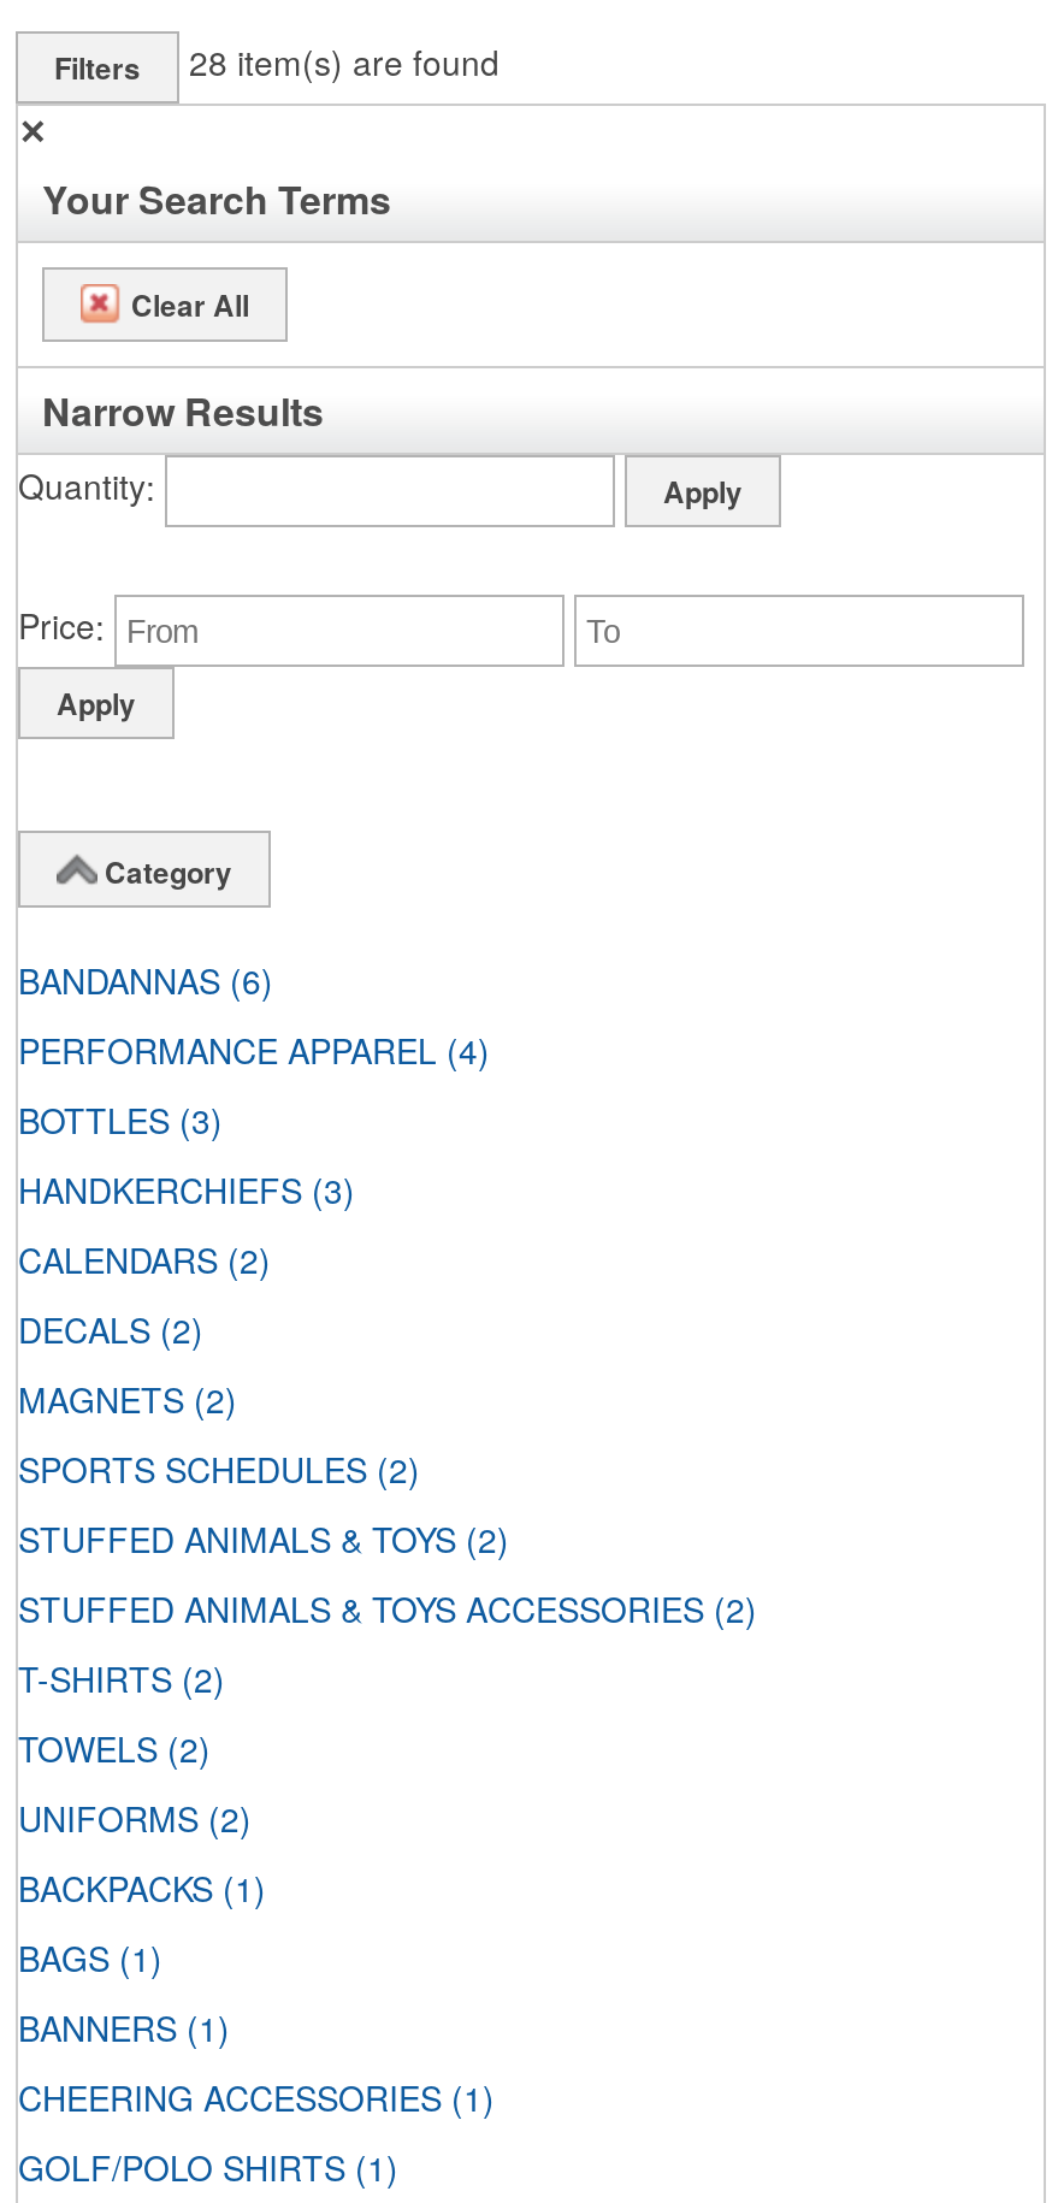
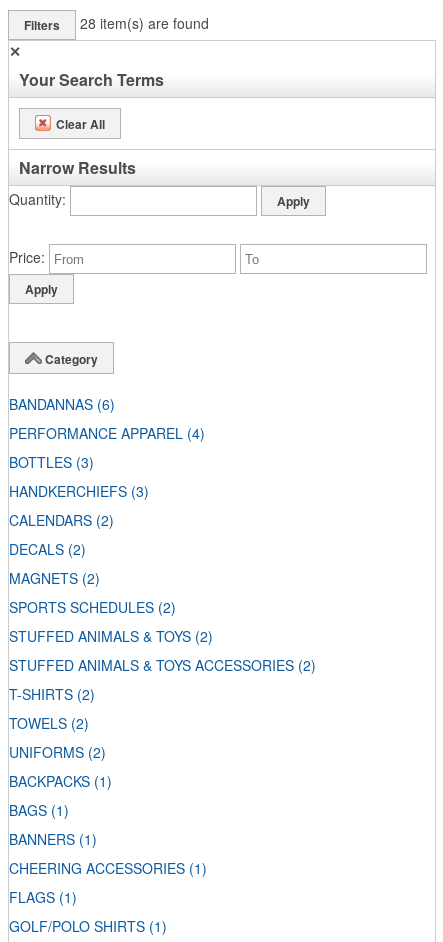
+ FLAGS (1)
